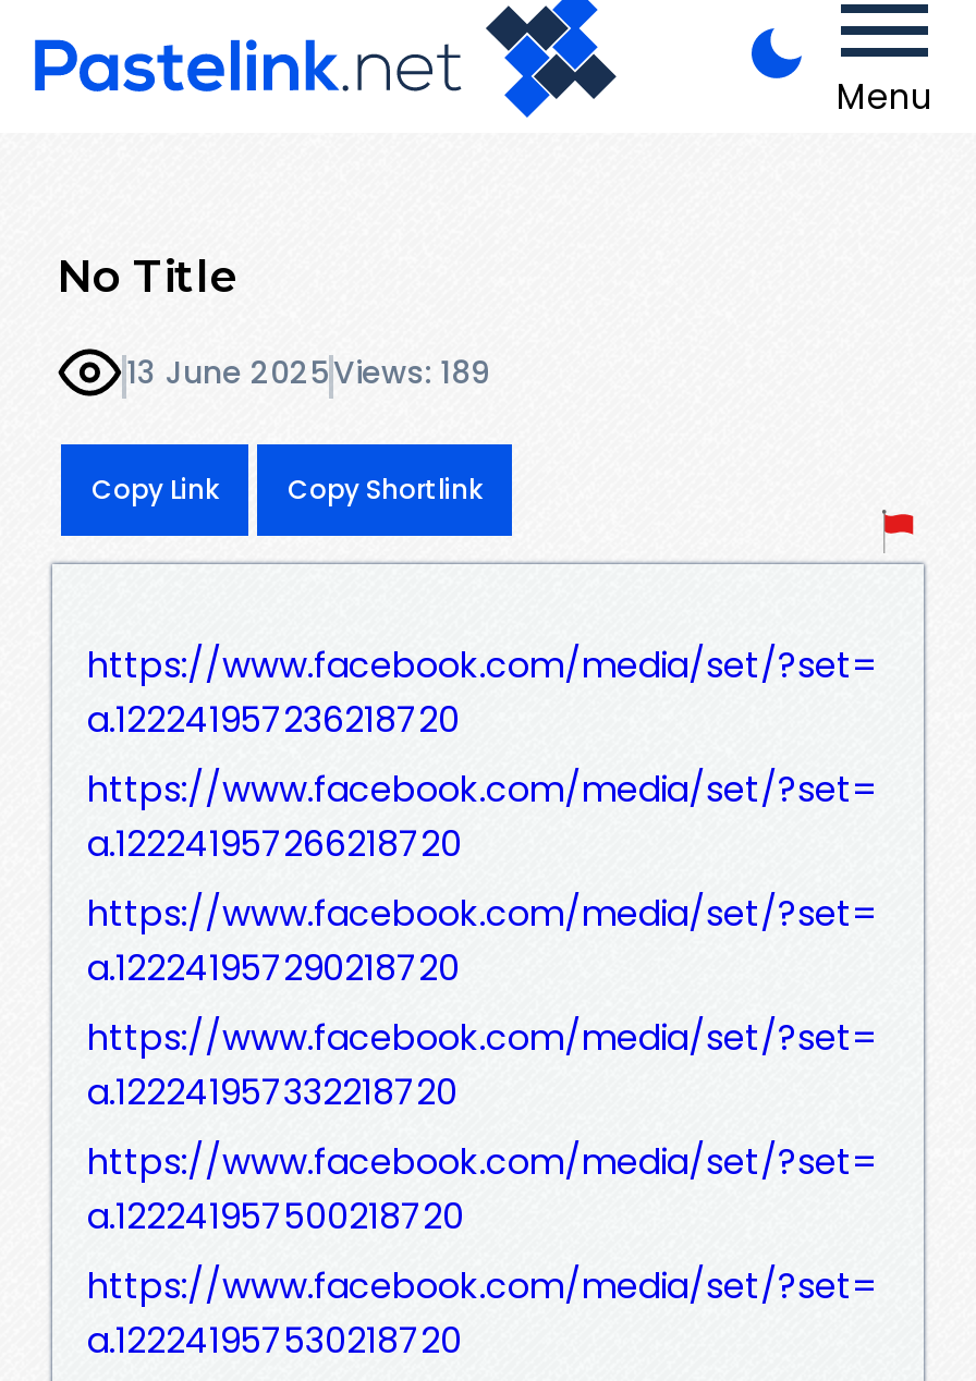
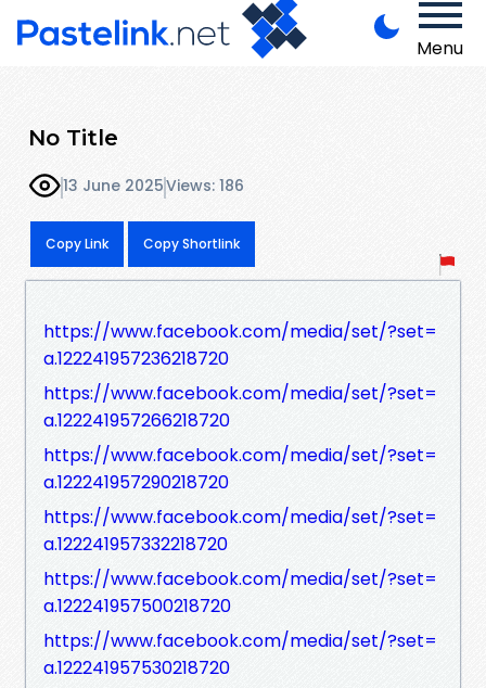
- 13 June 2025 Views: 189
+ 13 June 2025 Views: 186
